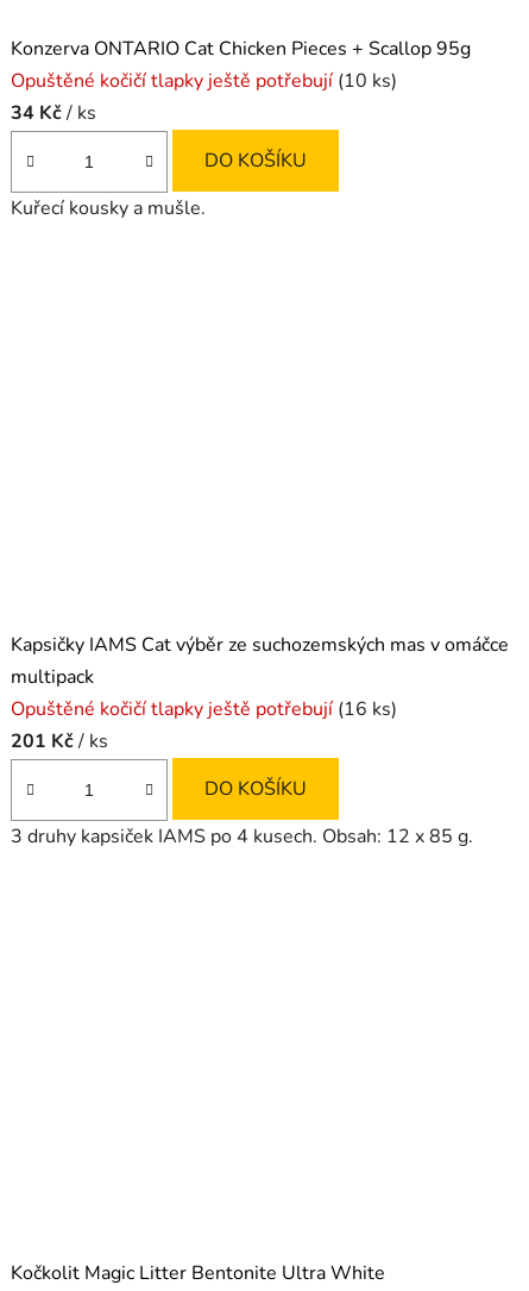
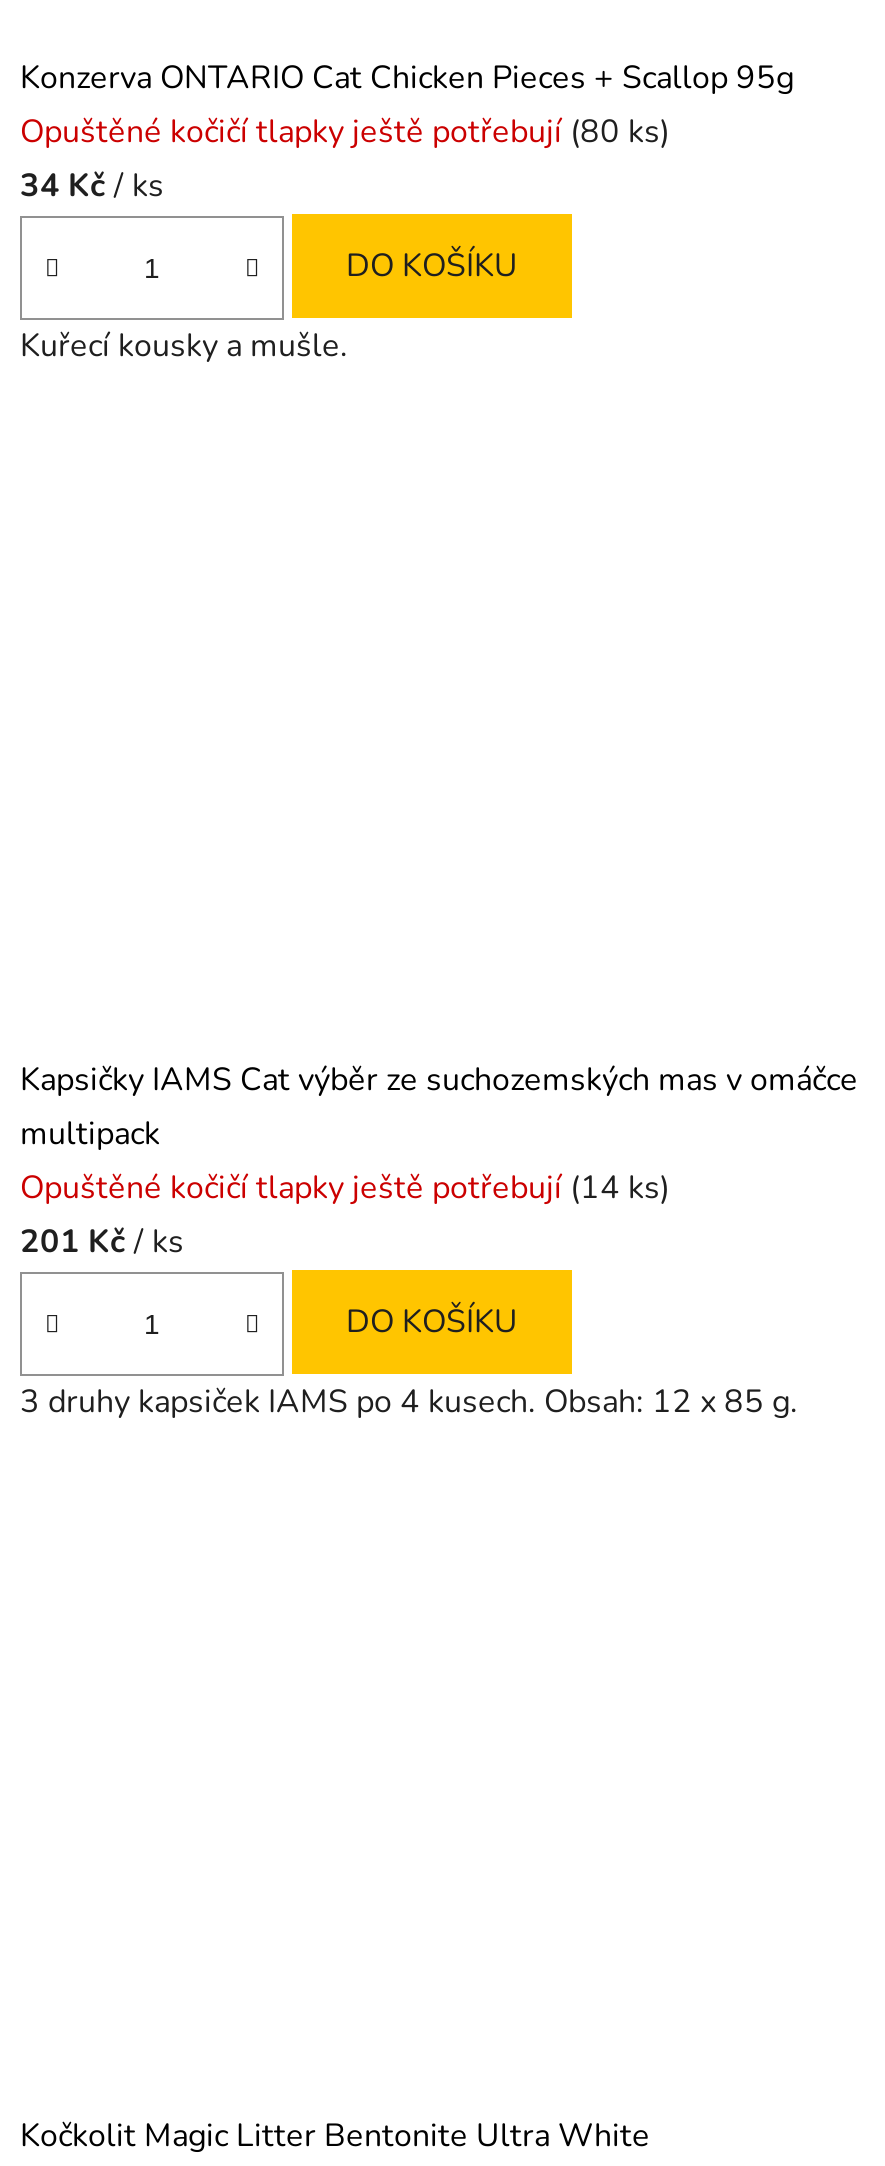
- Opuštěné kočičí tlapky ještě potřebují (10 ks)
+ Opuštěné kočičí tlapky ještě potřebují (80 ks)

- Opuštěné kočičí tlapky ještě potřebují (16 ks)
+ Opuštěné kočičí tlapky ještě potřebují (14 ks)
